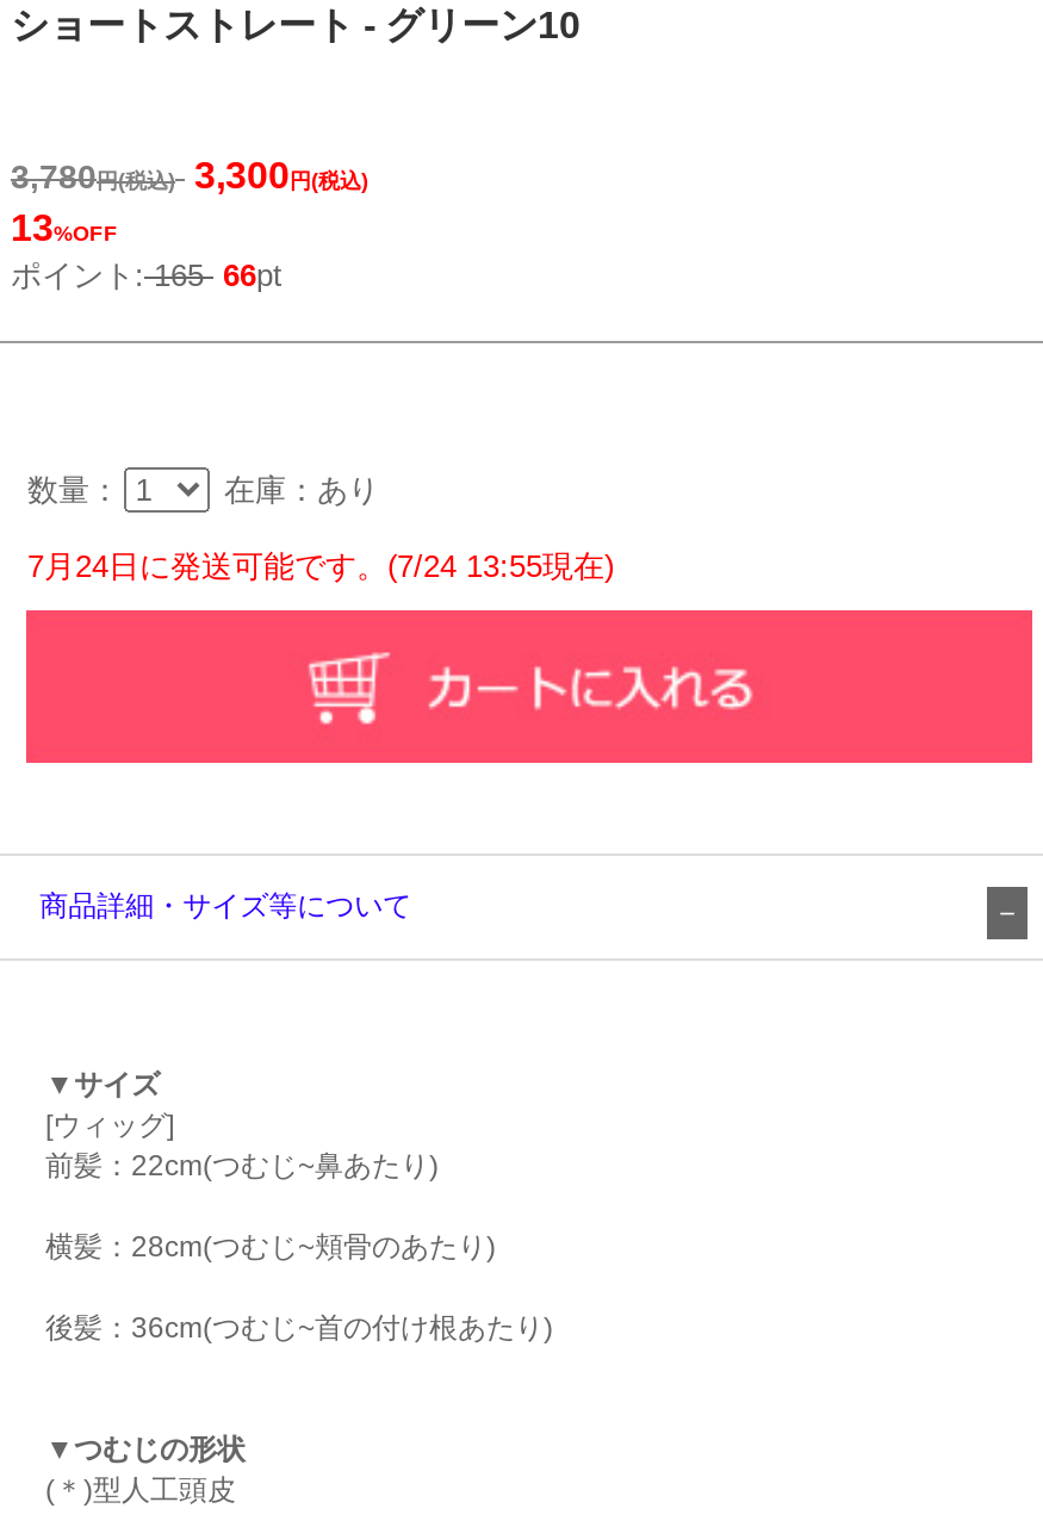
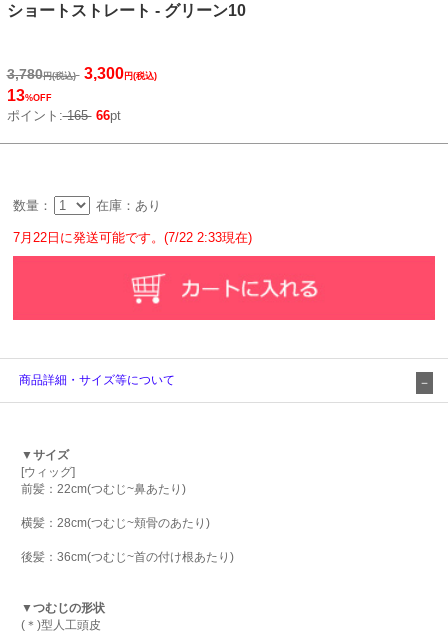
- 7月24日に発送可能です。(7/24 13:55現在)
+ 7月22日に発送可能です。(7/22 2:33現在)
